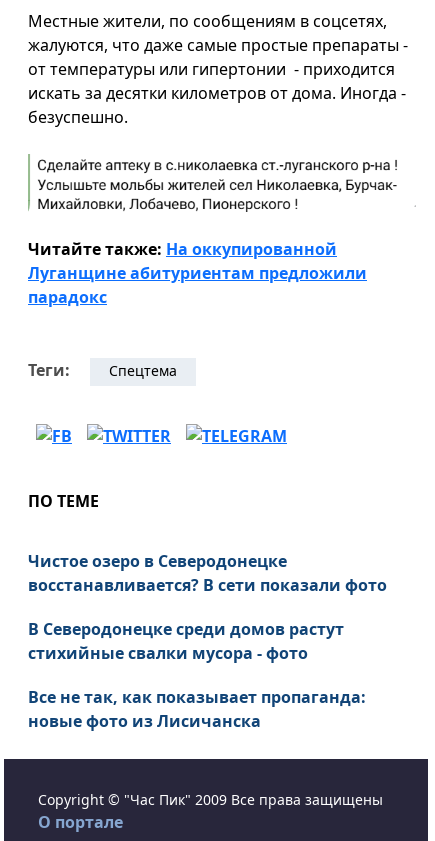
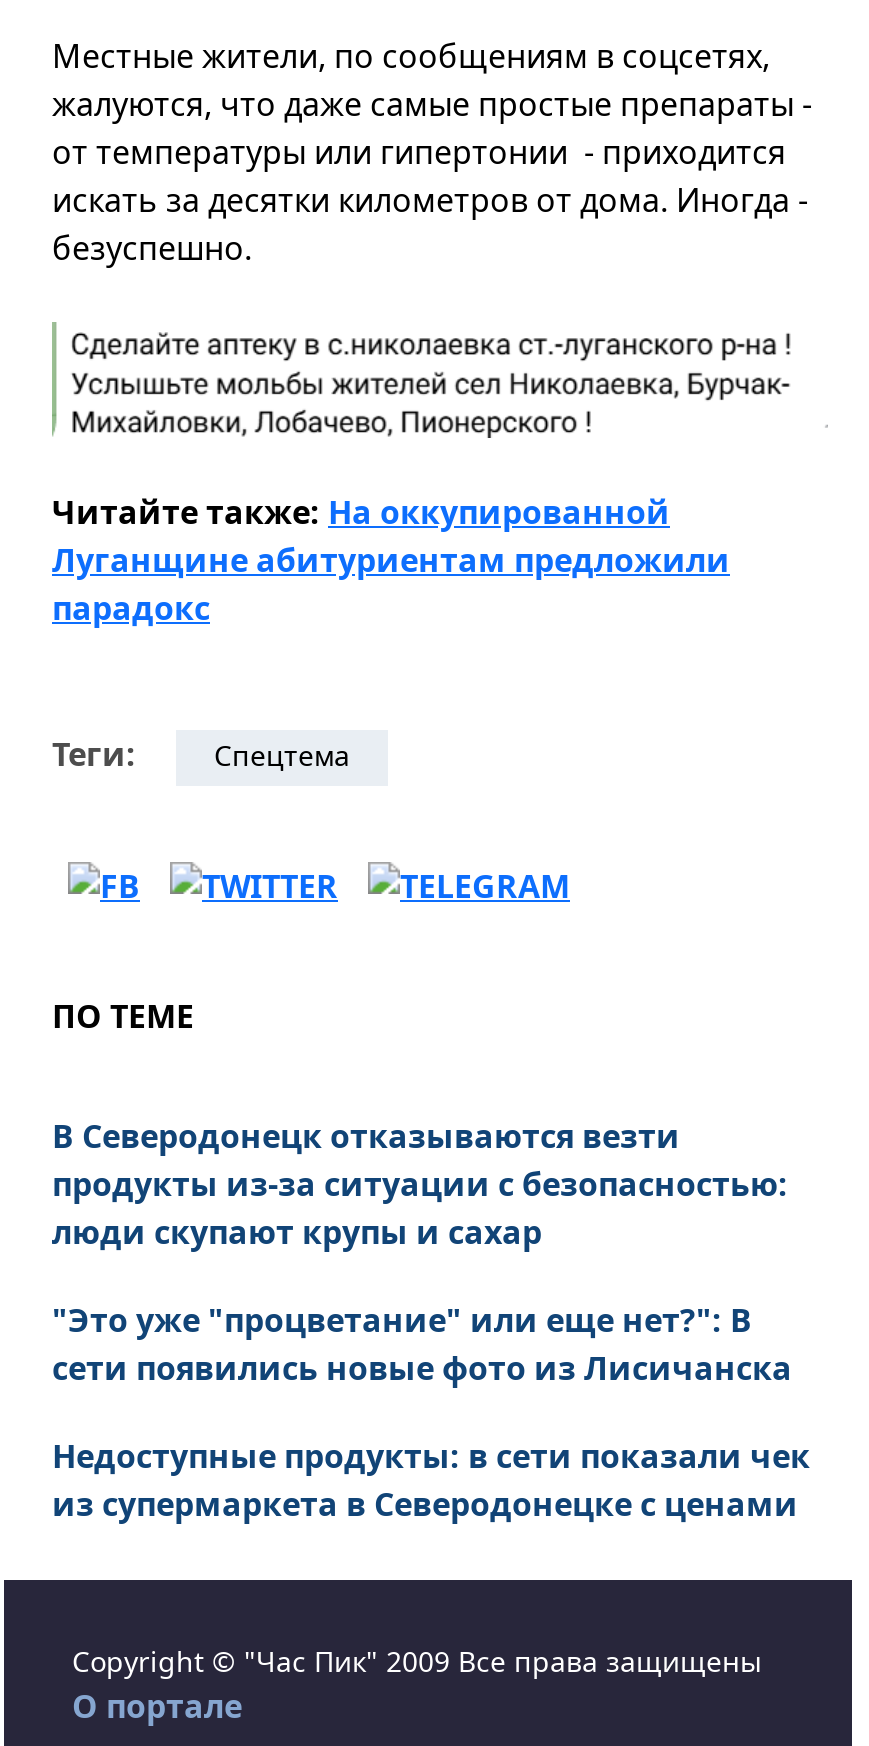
- Чистое озеро в Северодонецке
- восстанавливается? В сети показали фото
+ В Северодонецк отказываются везти
+ продукты из-за ситуации с безопасностью:
+ люди скупают крупы и сахар

- В Северодонецке среди домов растут
- стихийные свалки мусора - фото
+ "Это уже "процветание" или еще нет?": В
+ сети появились новые фото из Лисичанска

- Все не так, как показывает пропаганда:
- новые фото из Лисичанска
+ Недоступные продукты: в сети показали чек
+ из супермаркета в Северодонецке с ценами
